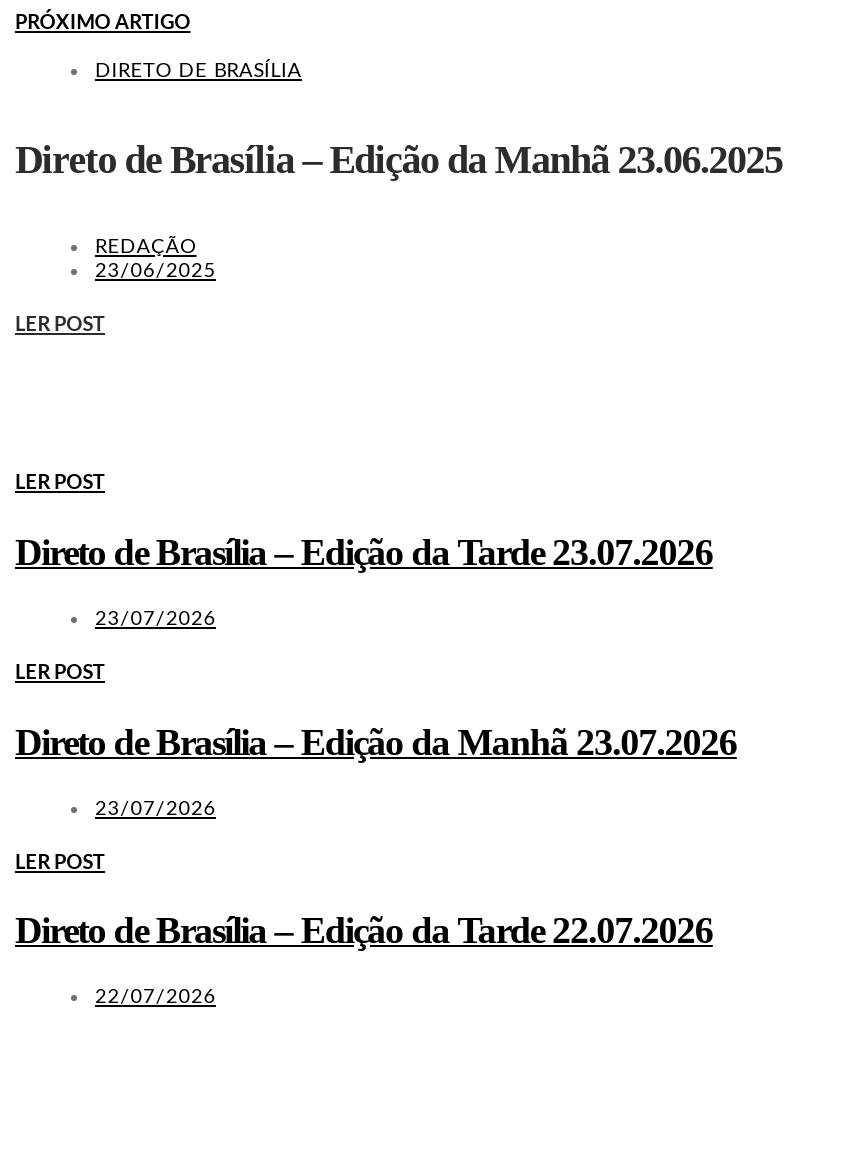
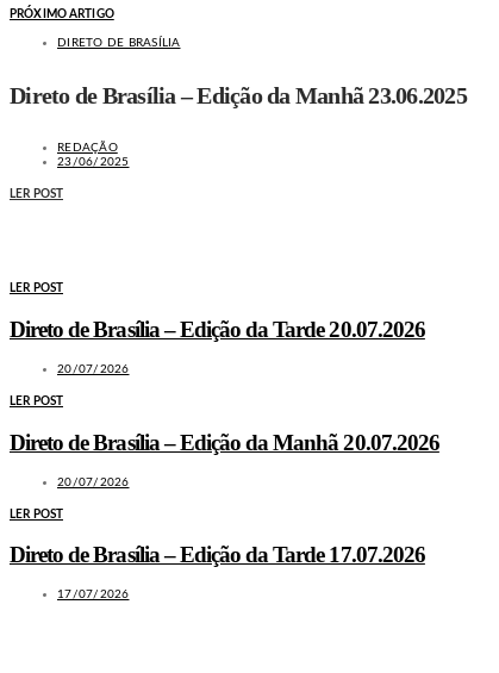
- Direto de Brasília – Edição da Tarde 23.07.2026
+ Direto de Brasília – Edição da Tarde 20.07.2026

- 23/07/2026
+ 20/07/2026

- Direto de Brasília – Edição da Manhã 23.07.2026
+ Direto de Brasília – Edição da Manhã 20.07.2026

- 23/07/2026
+ 20/07/2026

- Direto de Brasília – Edição da Tarde 22.07.2026
+ Direto de Brasília – Edição da Tarde 17.07.2026

- 22/07/2026
+ 17/07/2026
